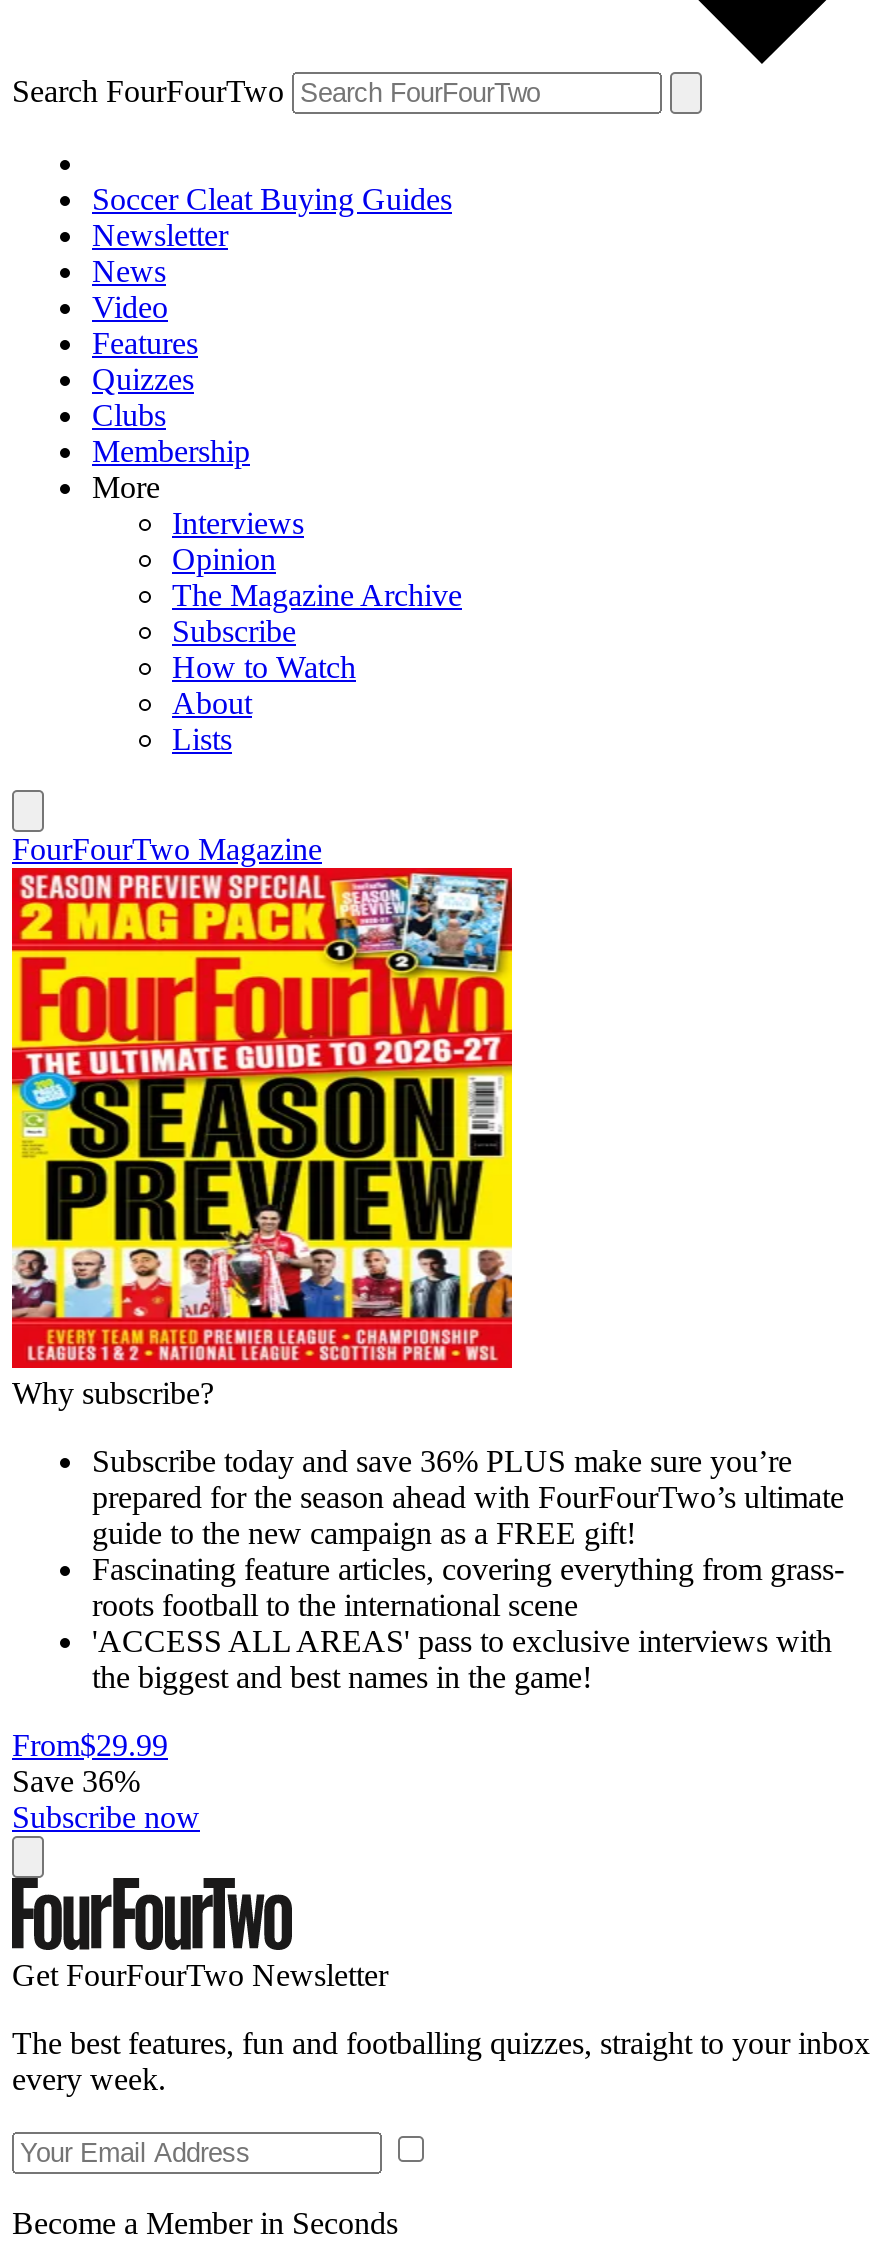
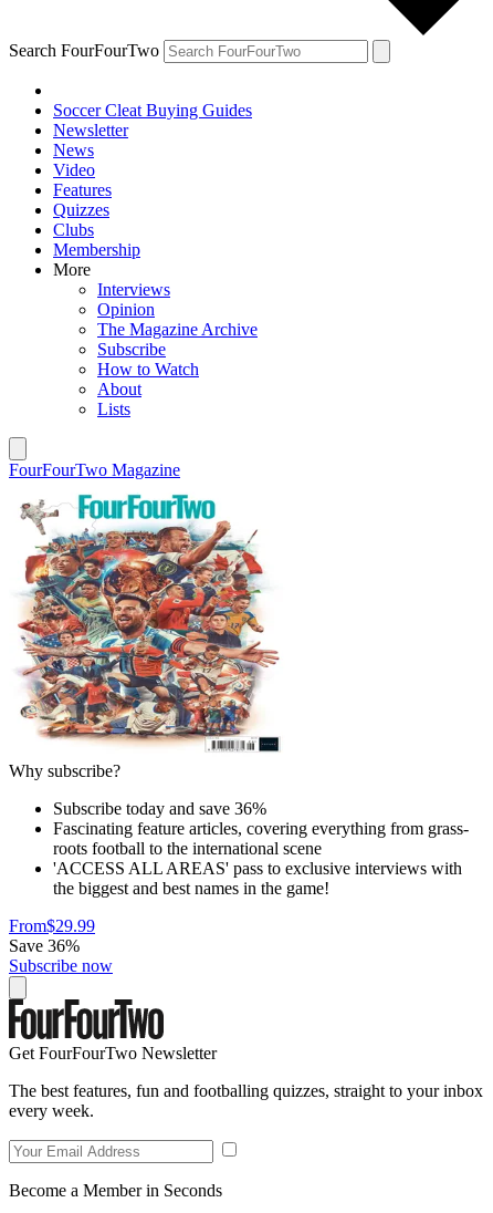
- [image]
- Subscribe today and save 36% PLUS make sure you’re
- prepared for the season ahead with FourFourTwo’s ultimate
- guide to the new campaign as a FREE gift!
+ [image]
+ Subscribe today and save 36%
